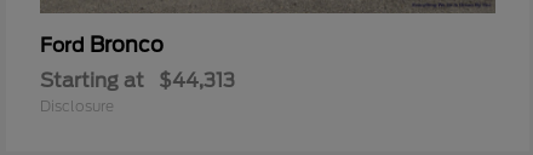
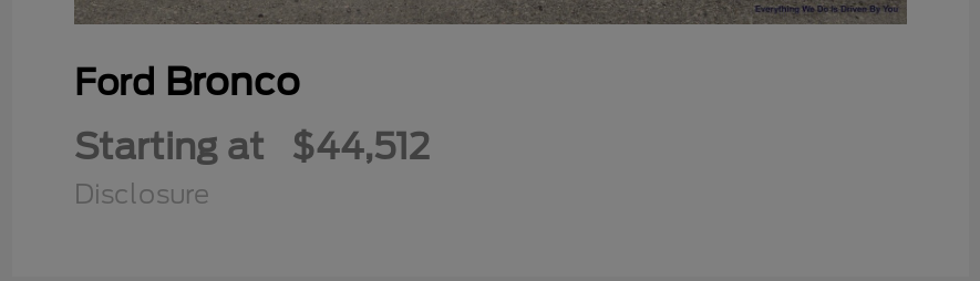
- Starting at $44,313
+ Starting at $44,512
